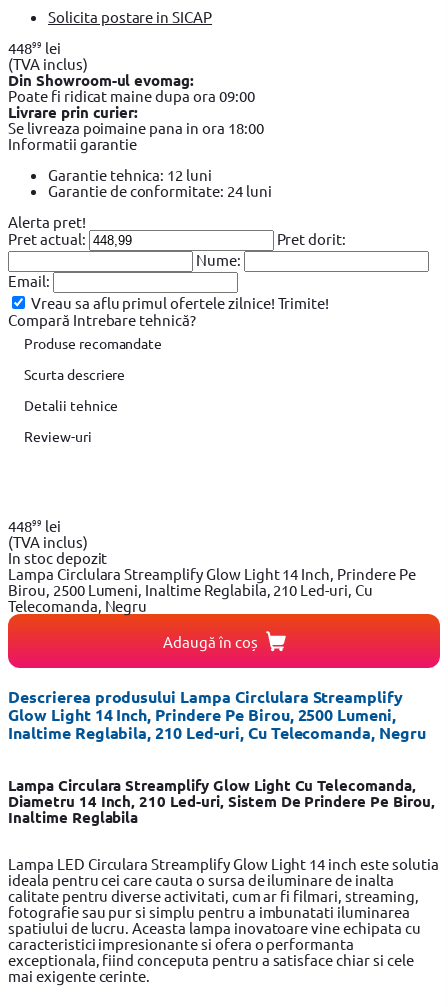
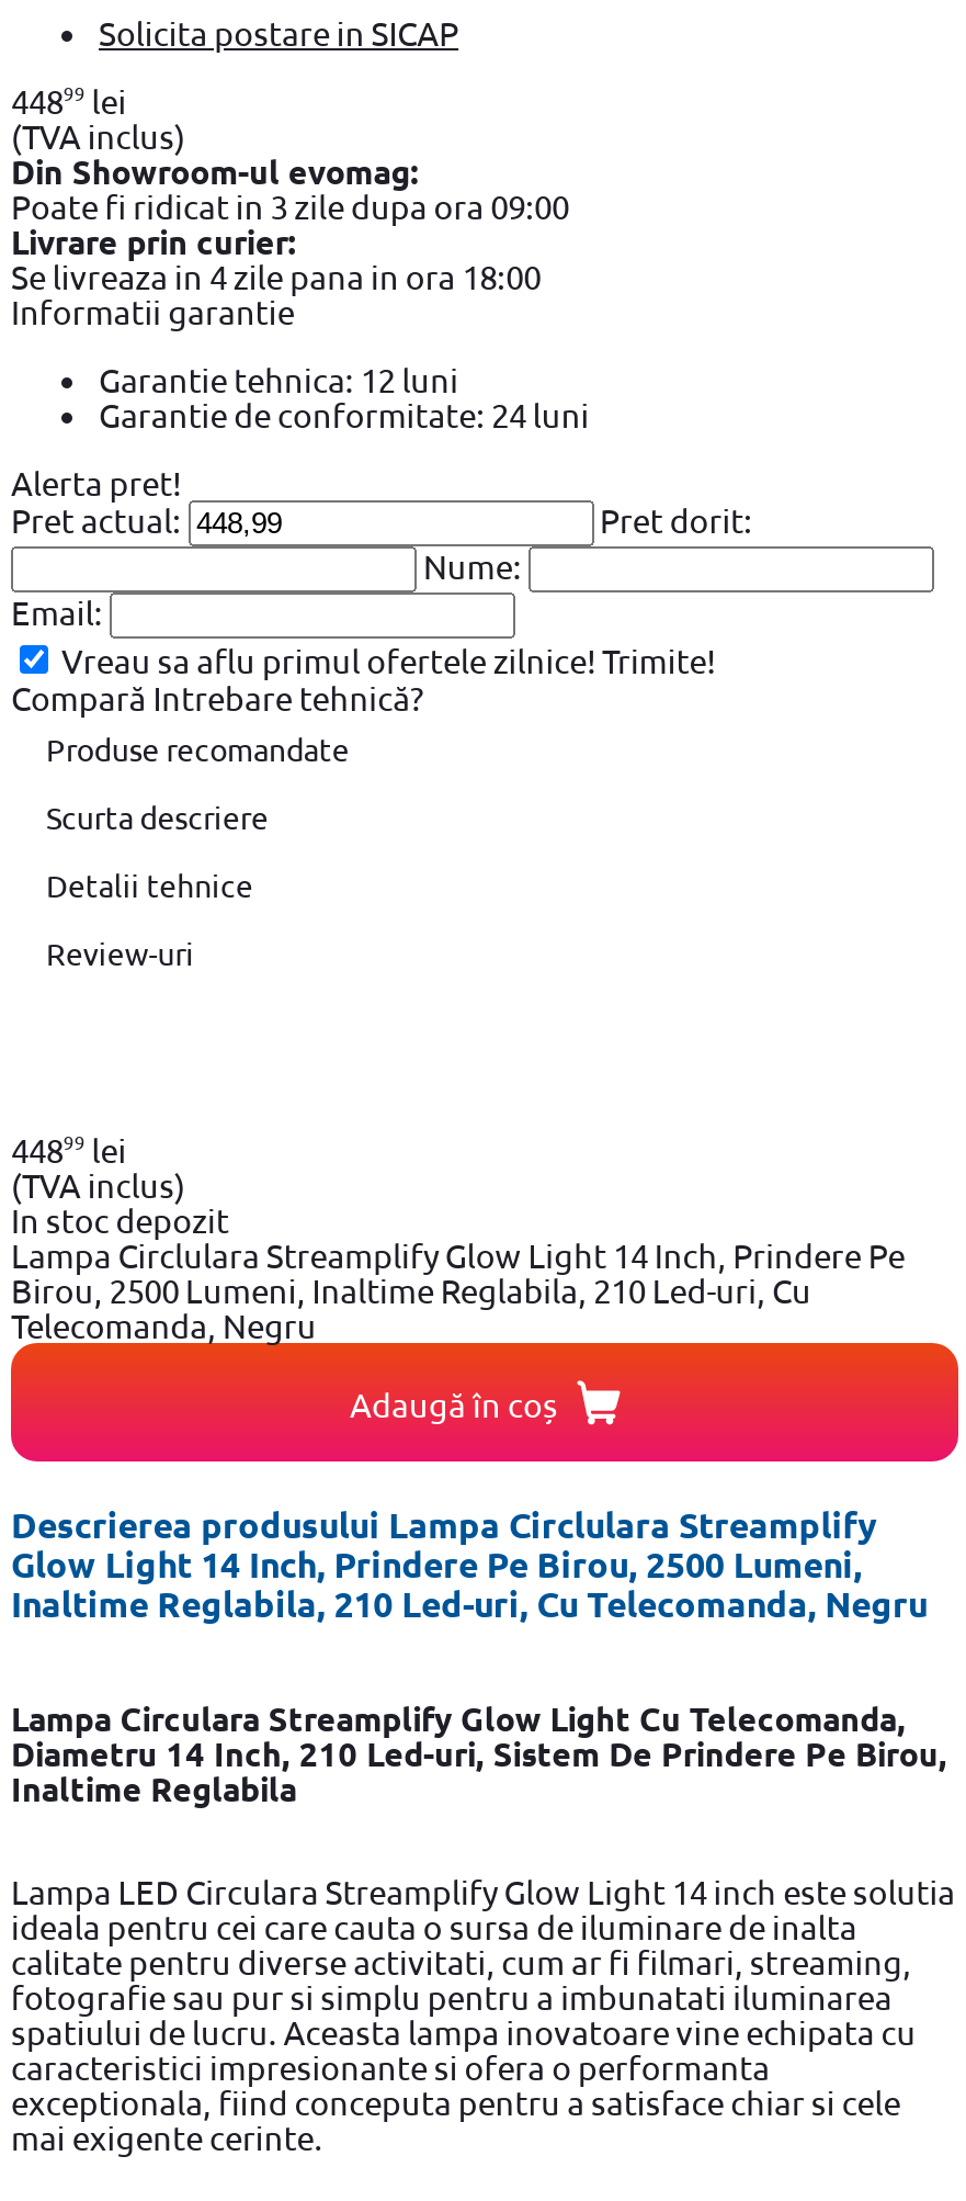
- Poate fi ridicat maine dupa ora 09:00
+ Poate fi ridicat in 3 zile dupa ora 09:00

- Se livreaza poimaine pana in ora 18:00
+ Se livreaza in 4 zile pana in ora 18:00
